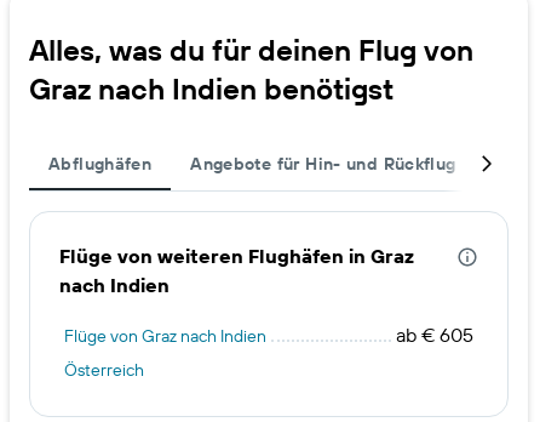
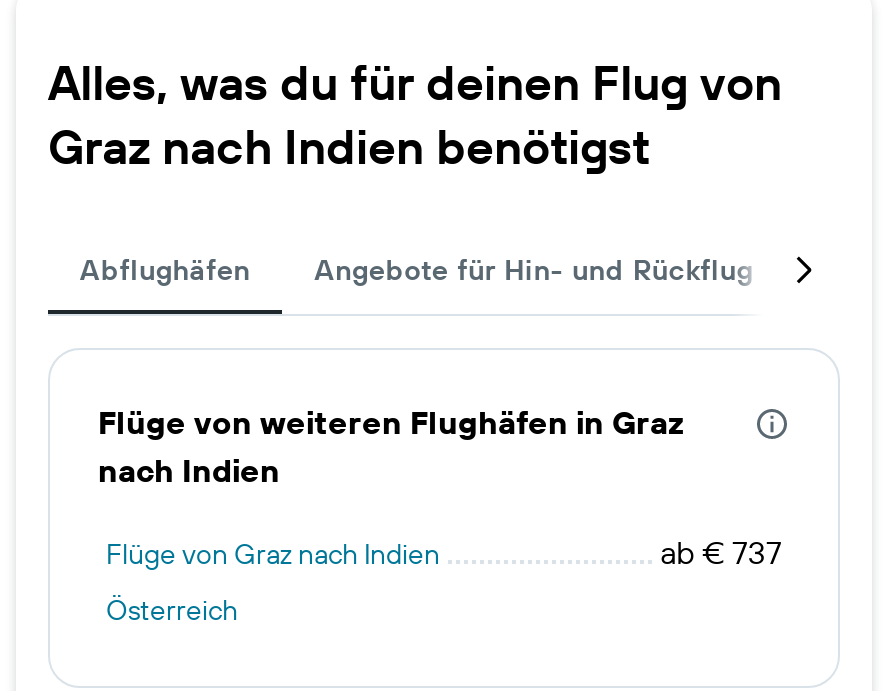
- ab € 605
+ ab € 737
